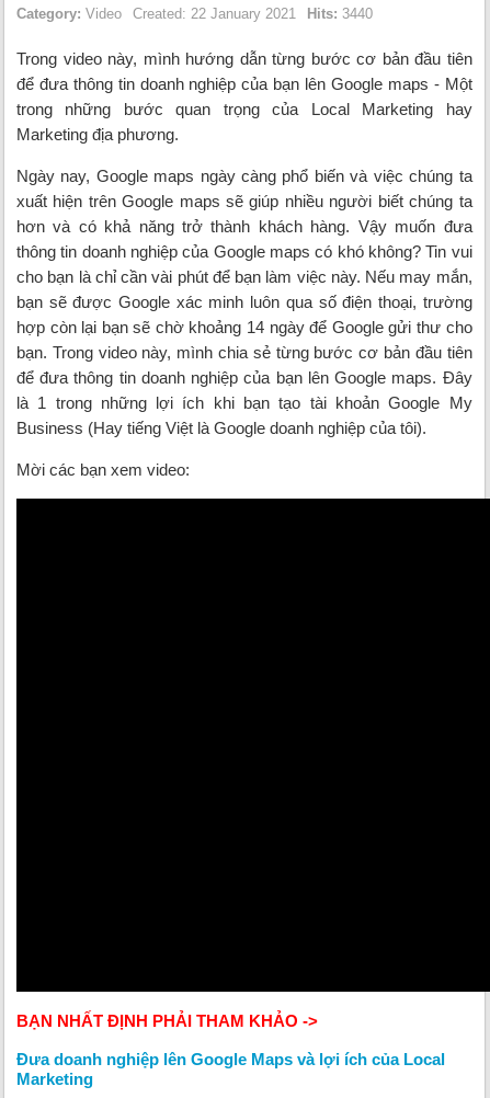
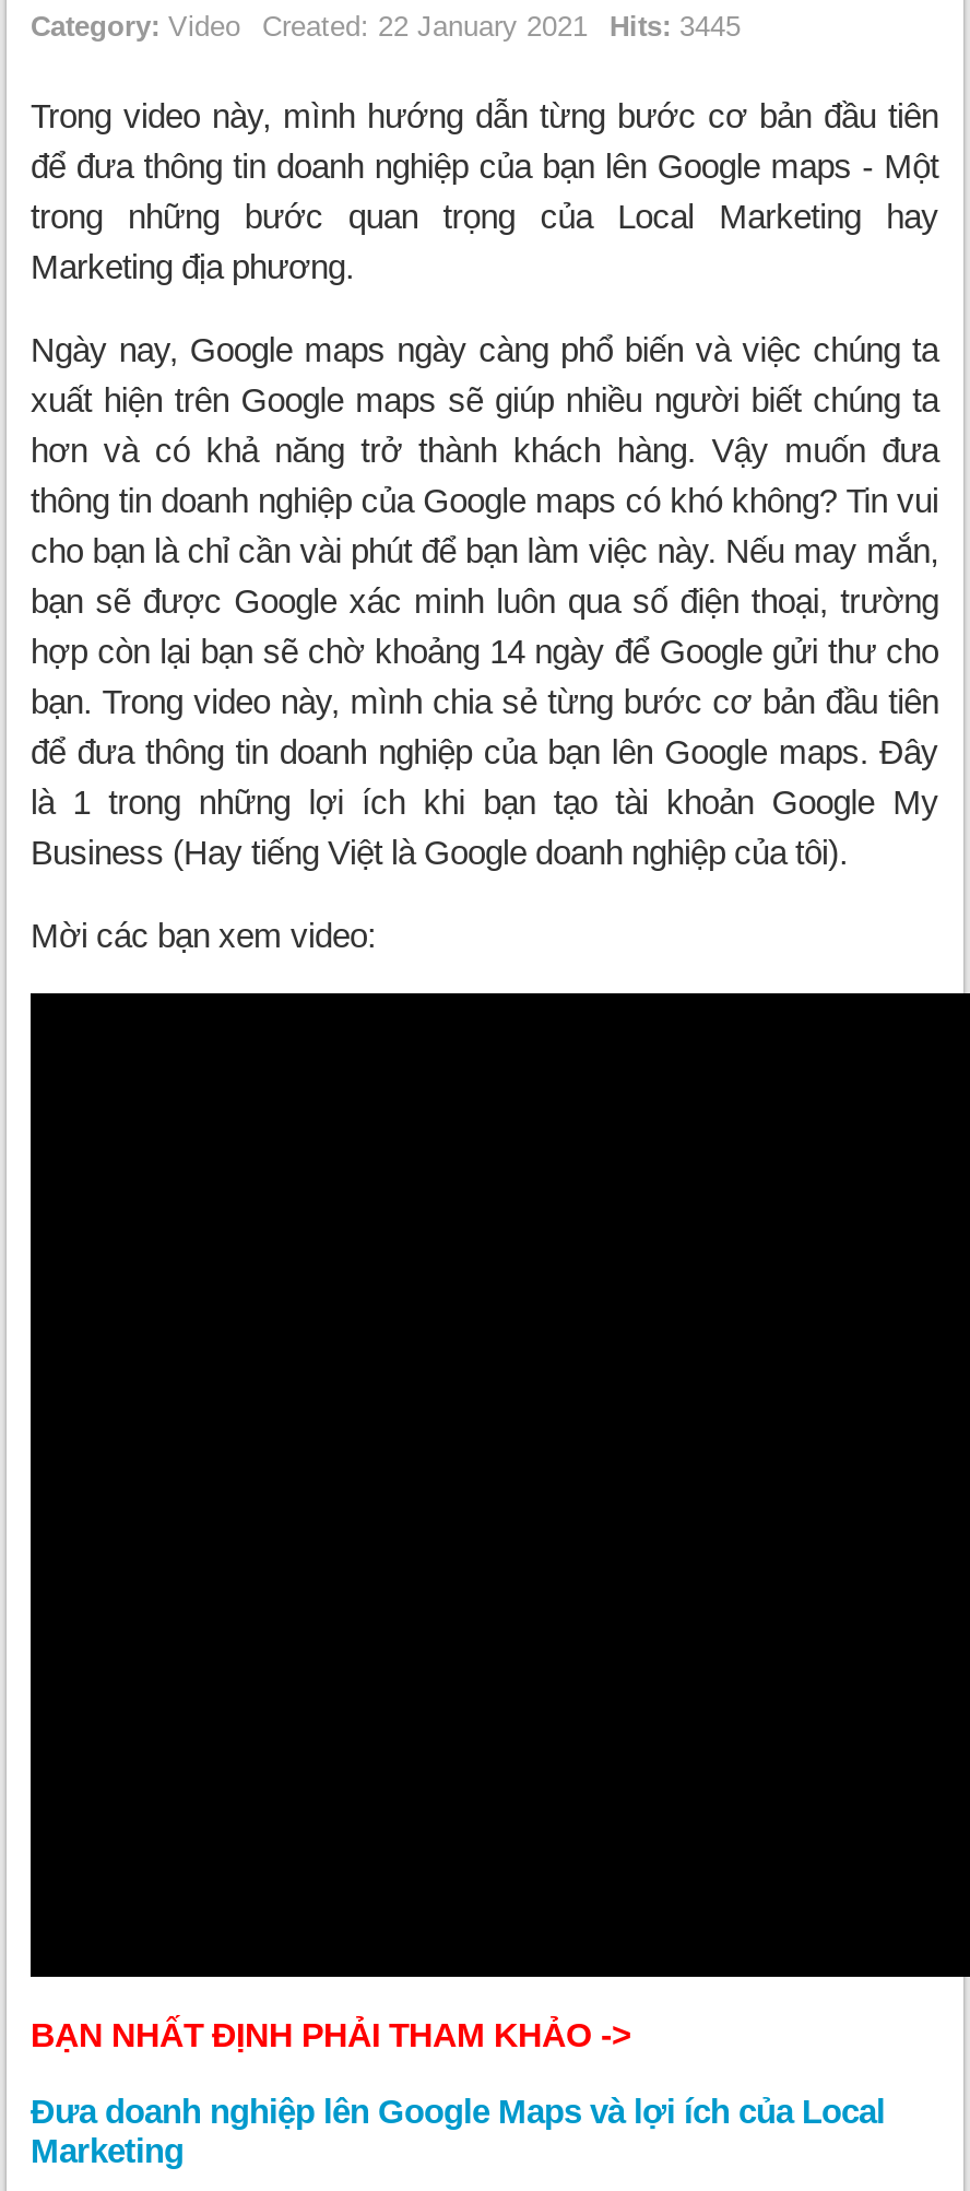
- Category: Video Created: 22 January 2021 Hits: 3440
+ Category: Video Created: 22 January 2021 Hits: 3445
